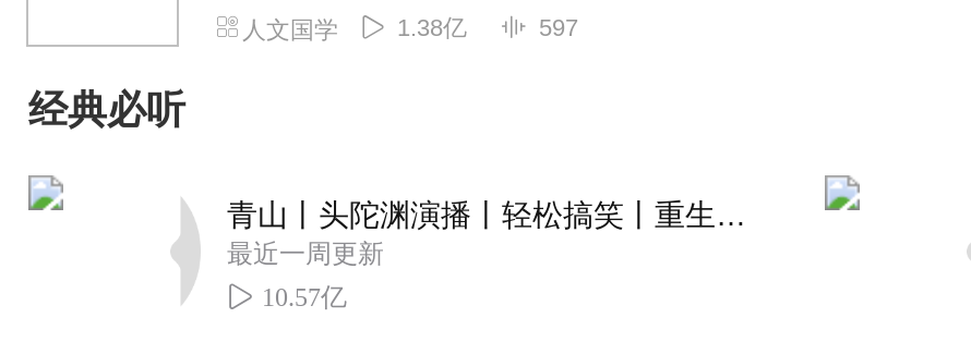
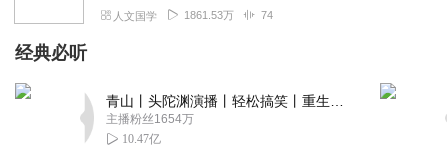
- 1.38亿
- 597
+ 1861.53万
+ 74

- 最近一周更新
- 10.57亿
+ 主播粉丝1654万
+ 10.47亿
